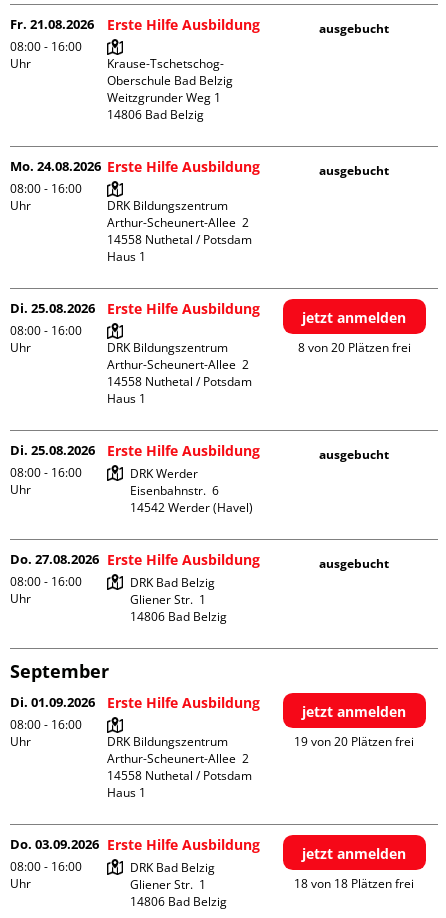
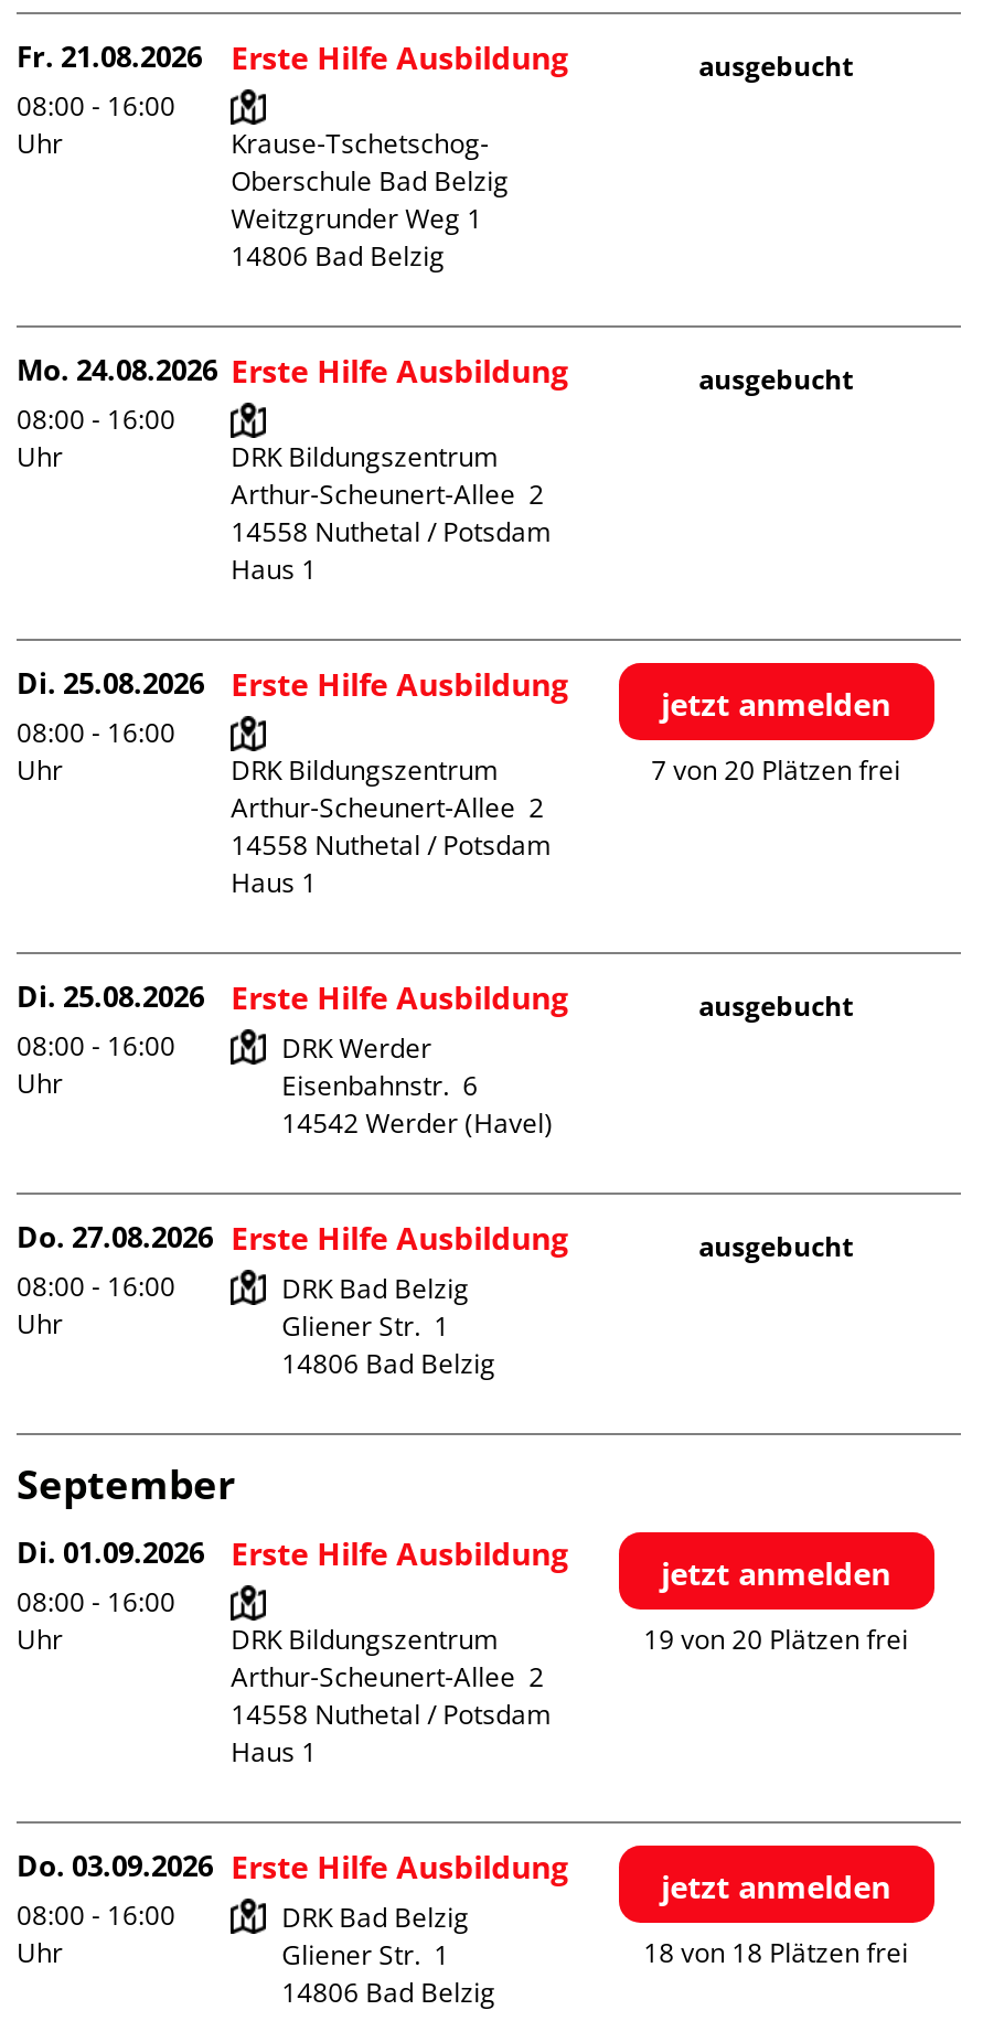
- 8 von 20 Plätzen frei
+ 7 von 20 Plätzen frei
